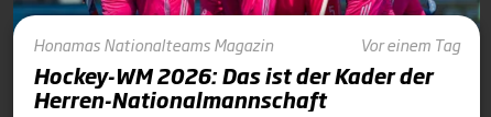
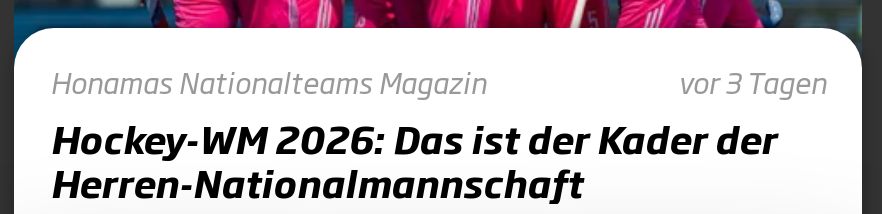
- Vor einem Tag
+ vor 3 Tagen
